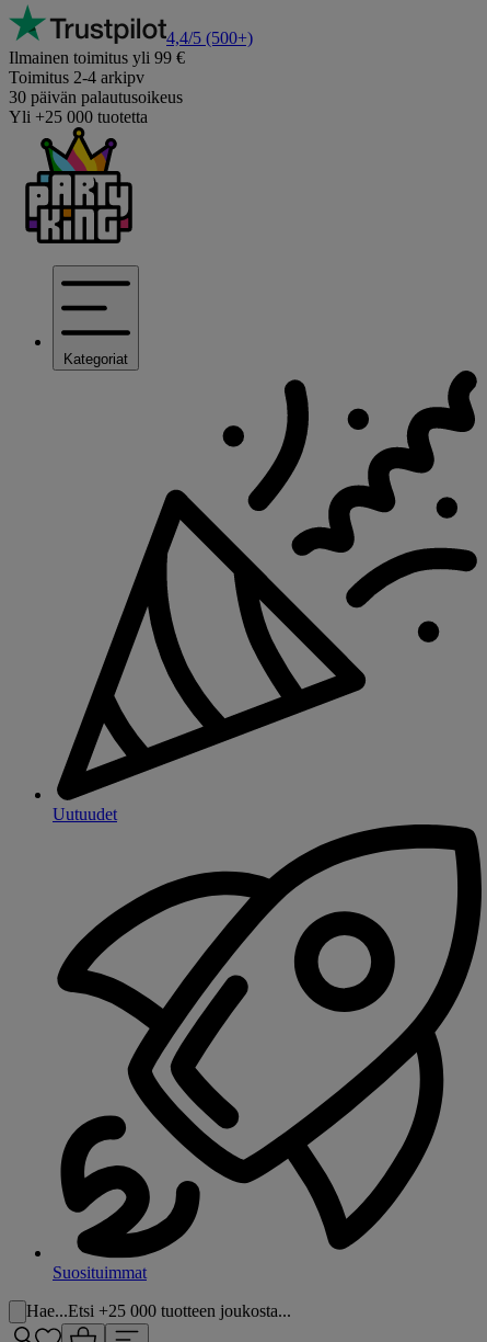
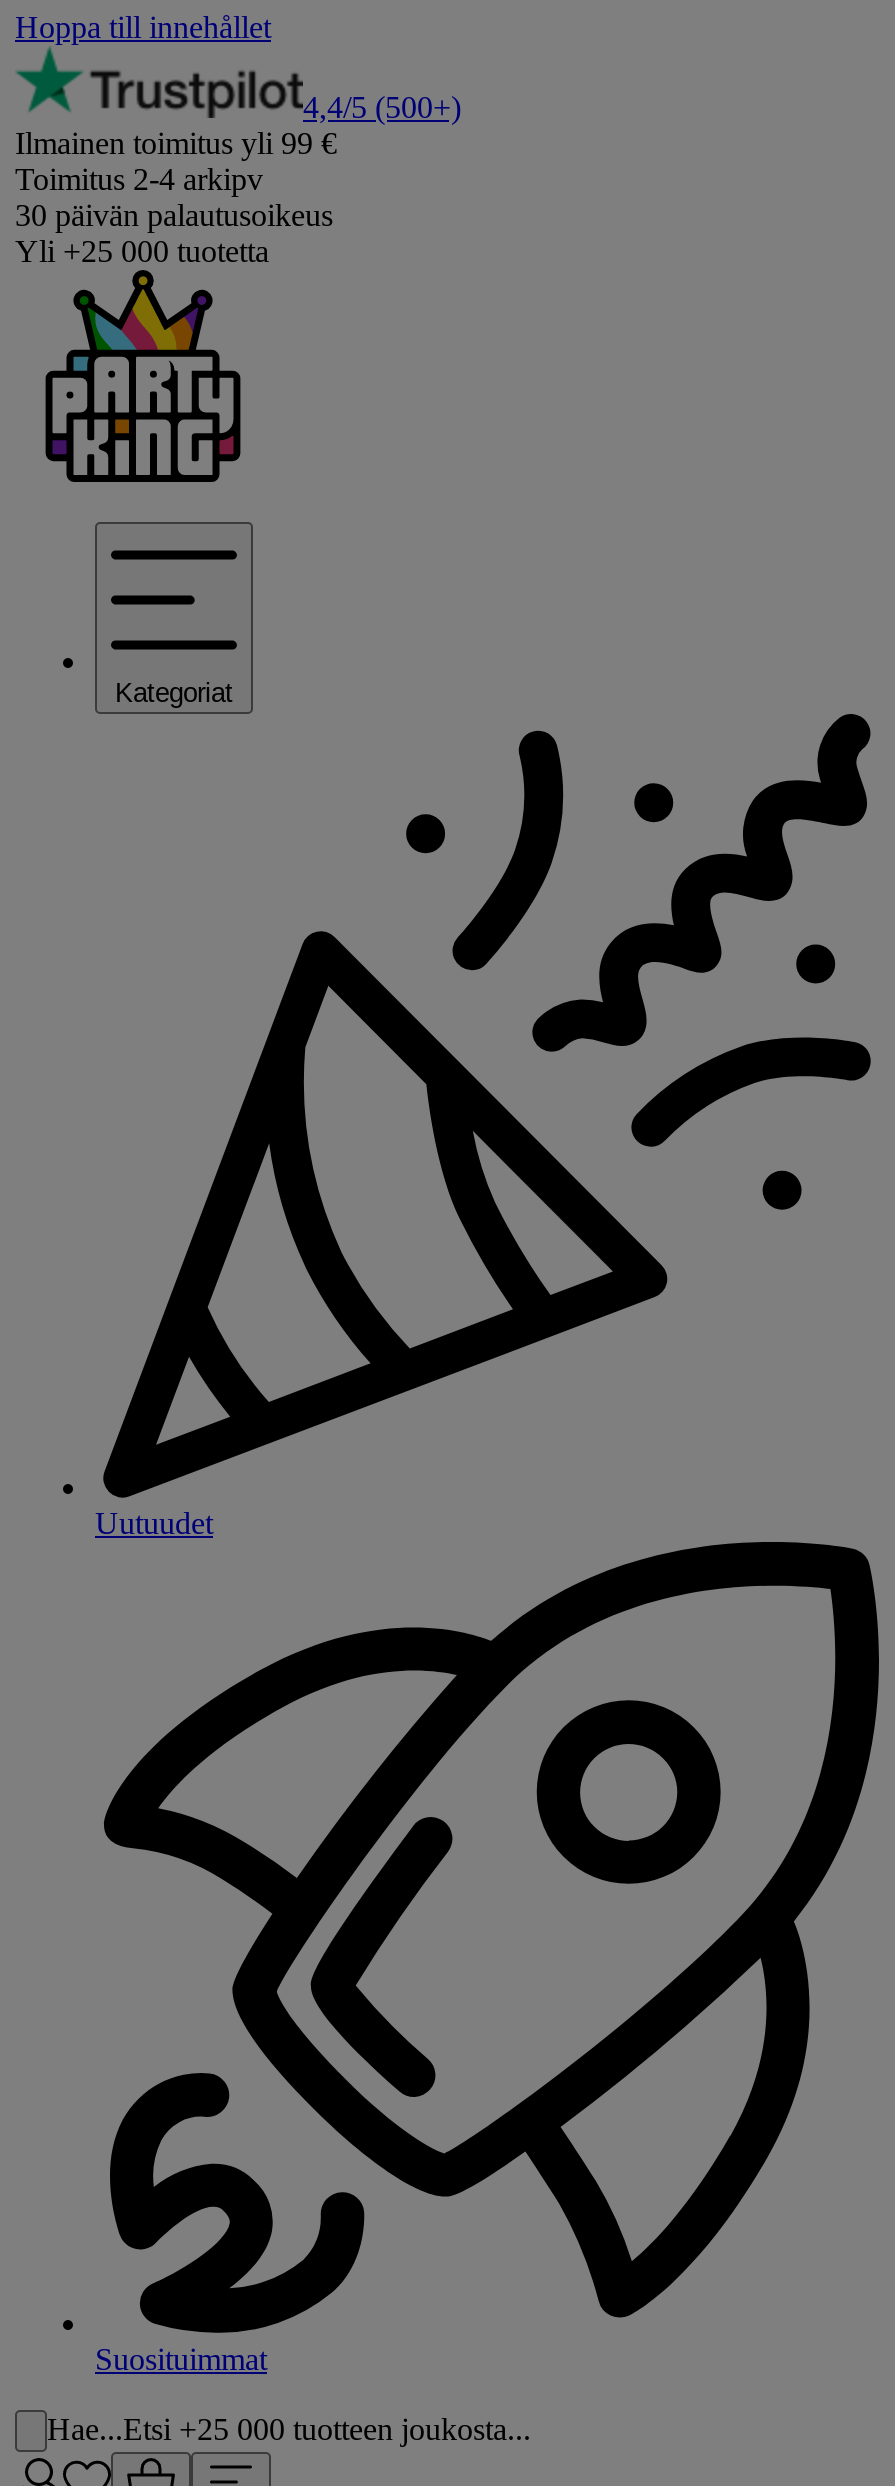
+ Hoppa till innehållet
